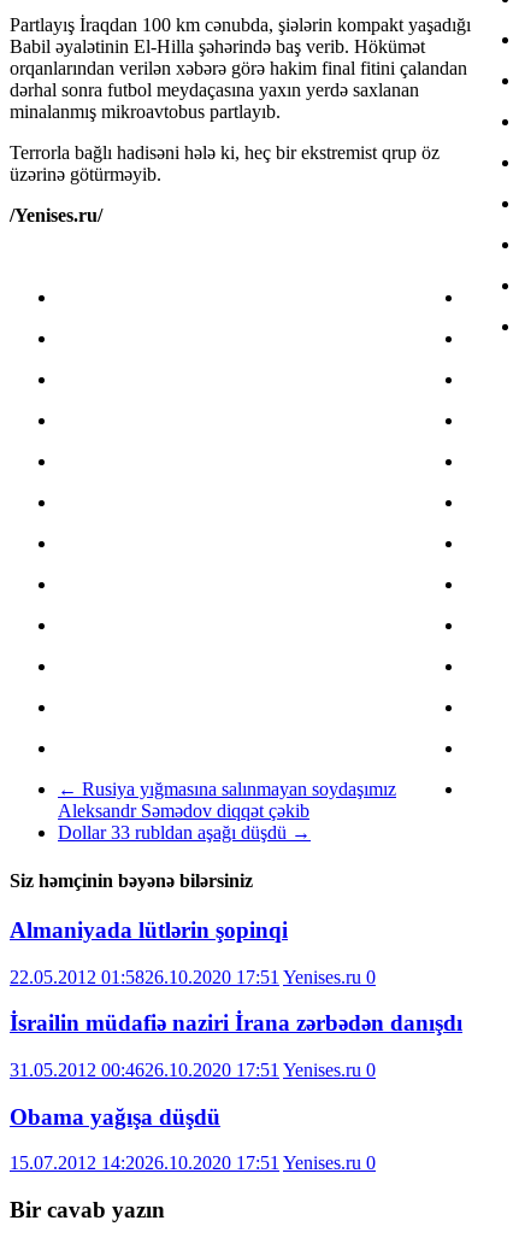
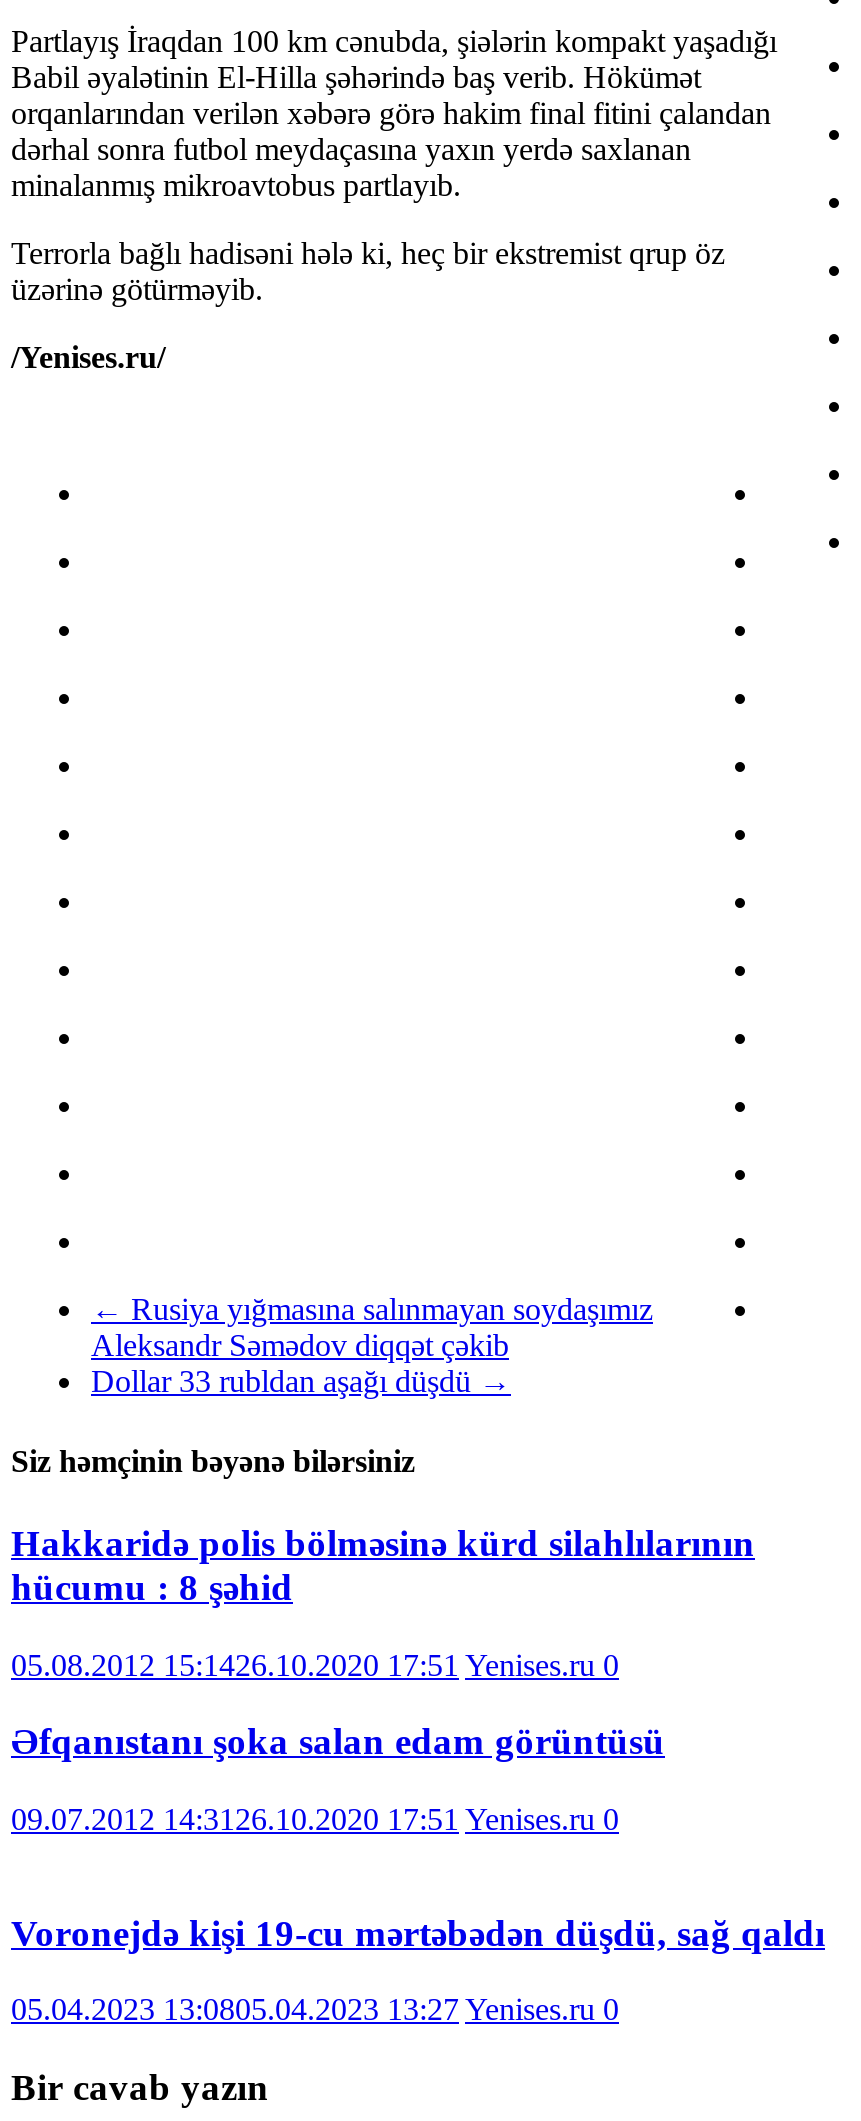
- Almaniyada lütlərin şopinqi
+ Hakkaridə polis bölməsinə kürd silahlılarının
+ hücumu : 8 şəhid

- 22.05.2012 01:5826.10.2020 17:51 Yenises.ru 0
+ 05.08.2012 15:1426.10.2020 17:51 Yenises.ru 0

- İsrailin müdafiə naziri İrana zərbədən danışdı
+ Əfqanıstanı şoka salan edam görüntüsü

- 31.05.2012 00:46 26.10.2020 17:51 Yenises.ru 0
+ 09.07.2012 14:31 26.10.2020 17:51 Yenises.ru 0

- Obama yağışa düşdü
+ Voronejdə kişi 19-cu mərtəbədən düşdü, sağ qaldı

- 15.07.2012 14:2026.10.2020 17:51 Yenises.ru 0
+ 05.04.2023 13:0805.04.2023 13:27 Yenises.ru 0
